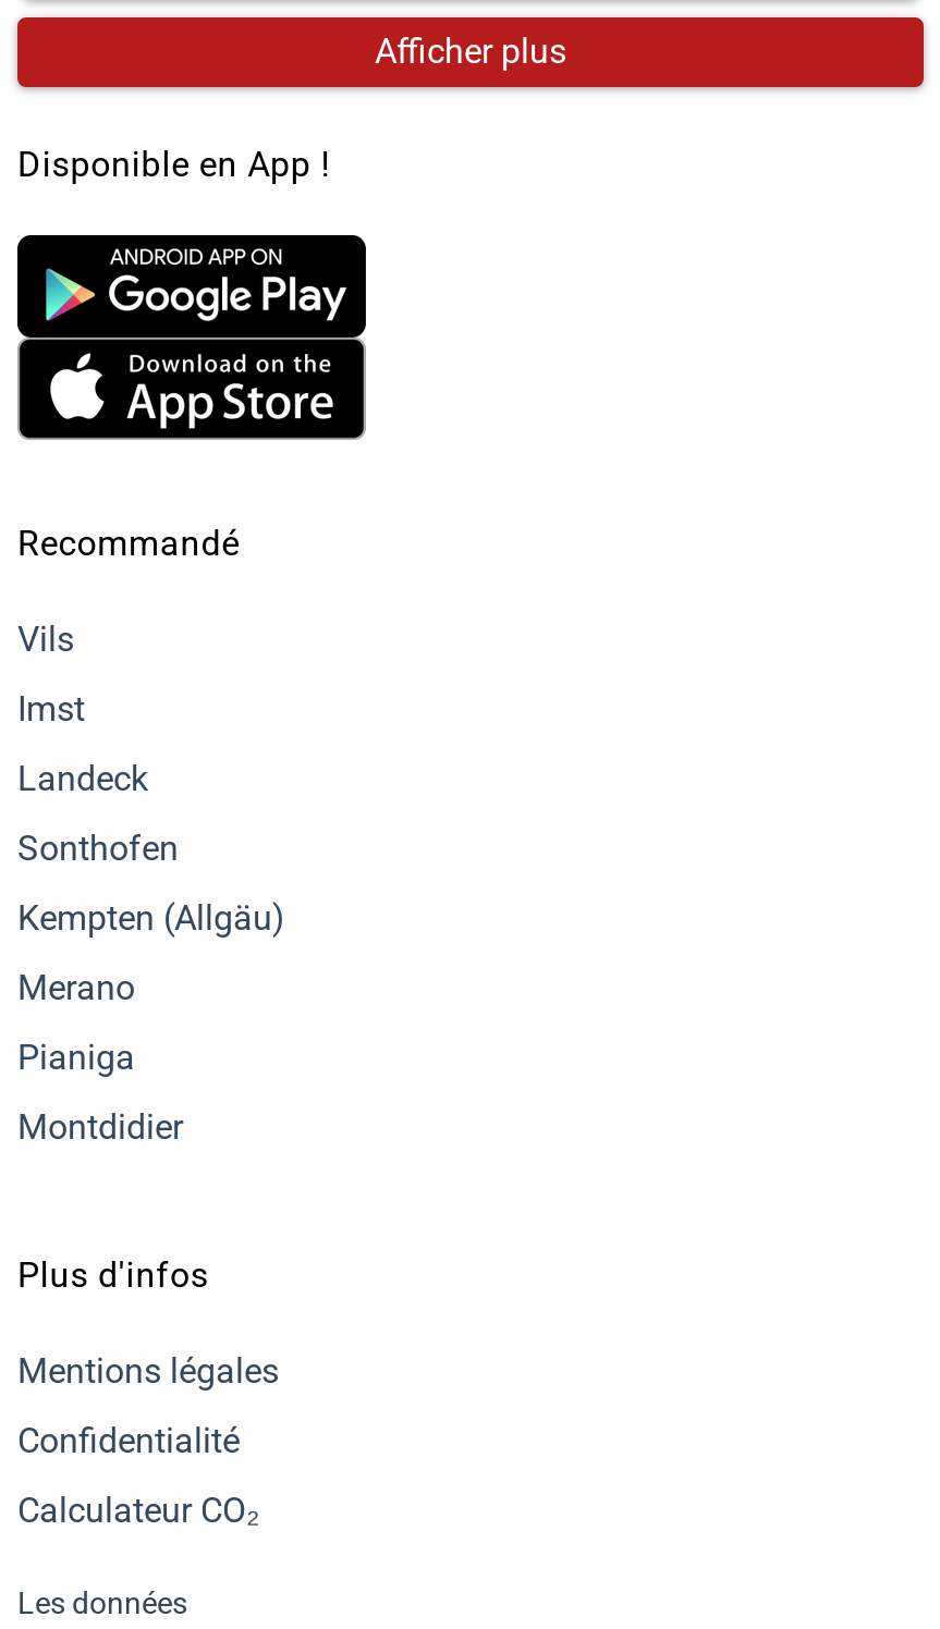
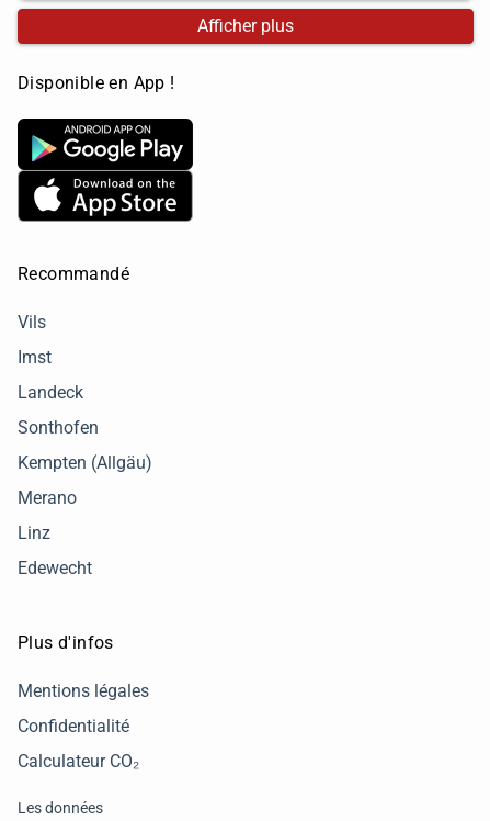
- Pianiga
+ Linz

- Montdidier
+ Edewecht
